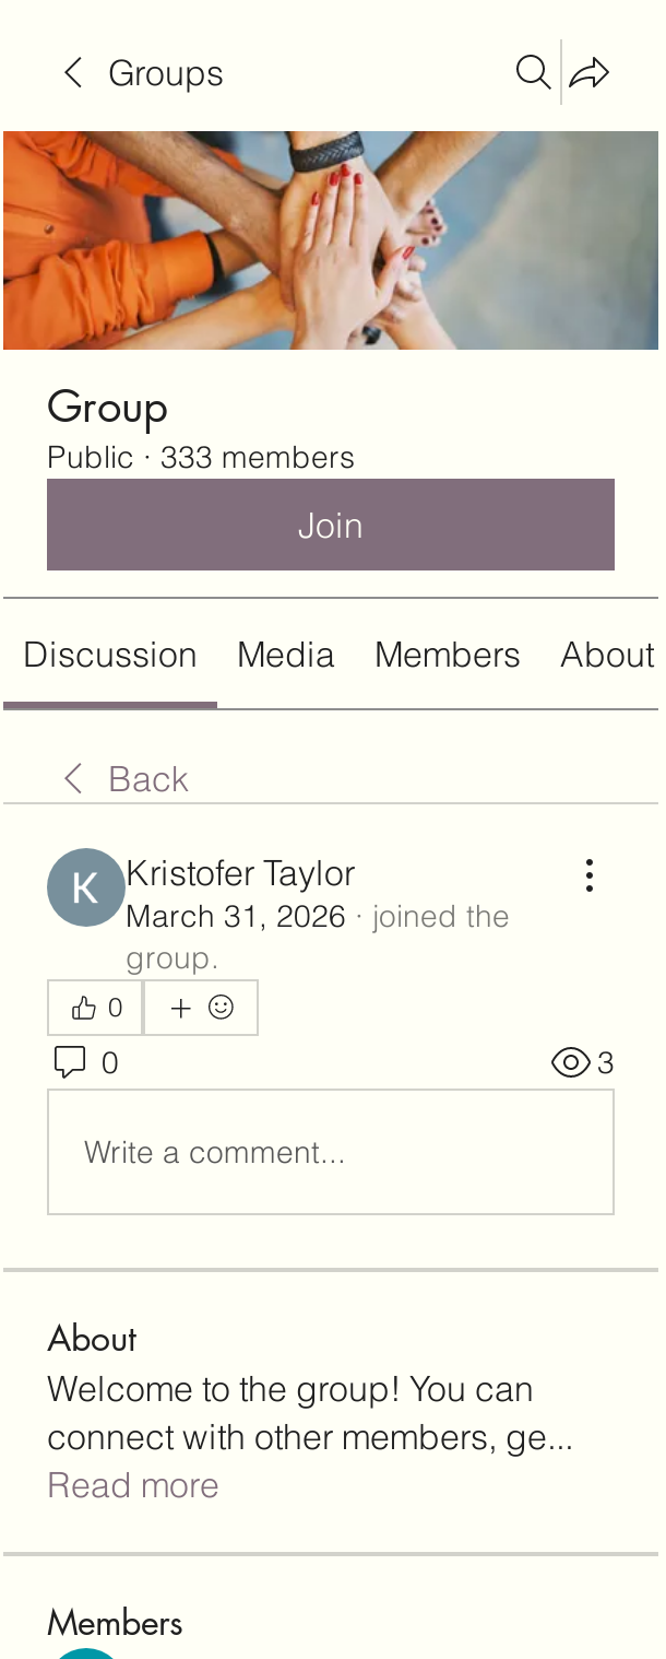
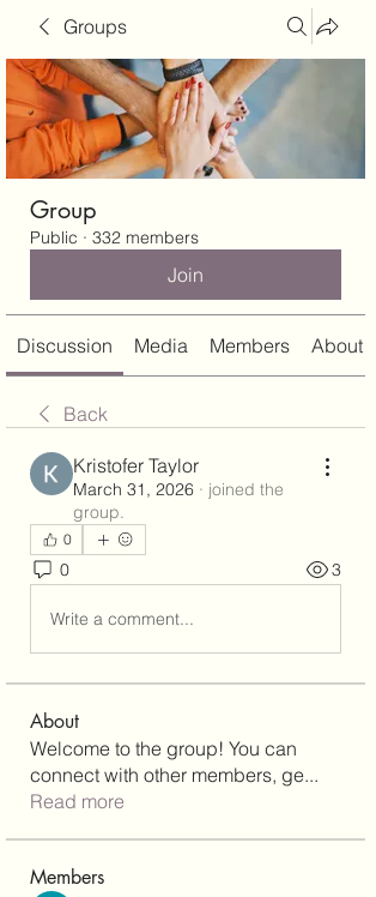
- Public · 333 members
+ Public · 332 members
